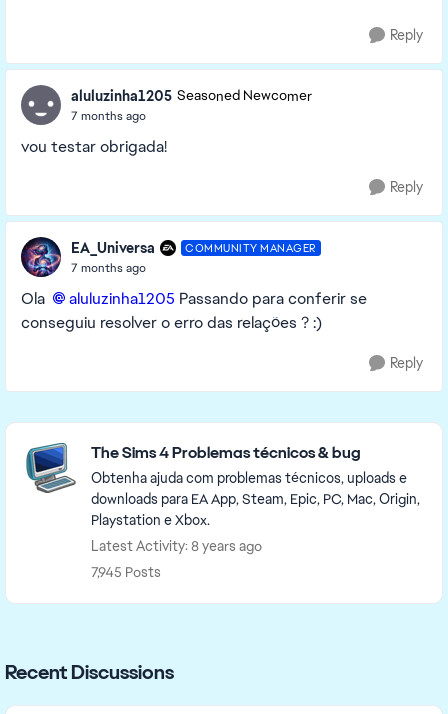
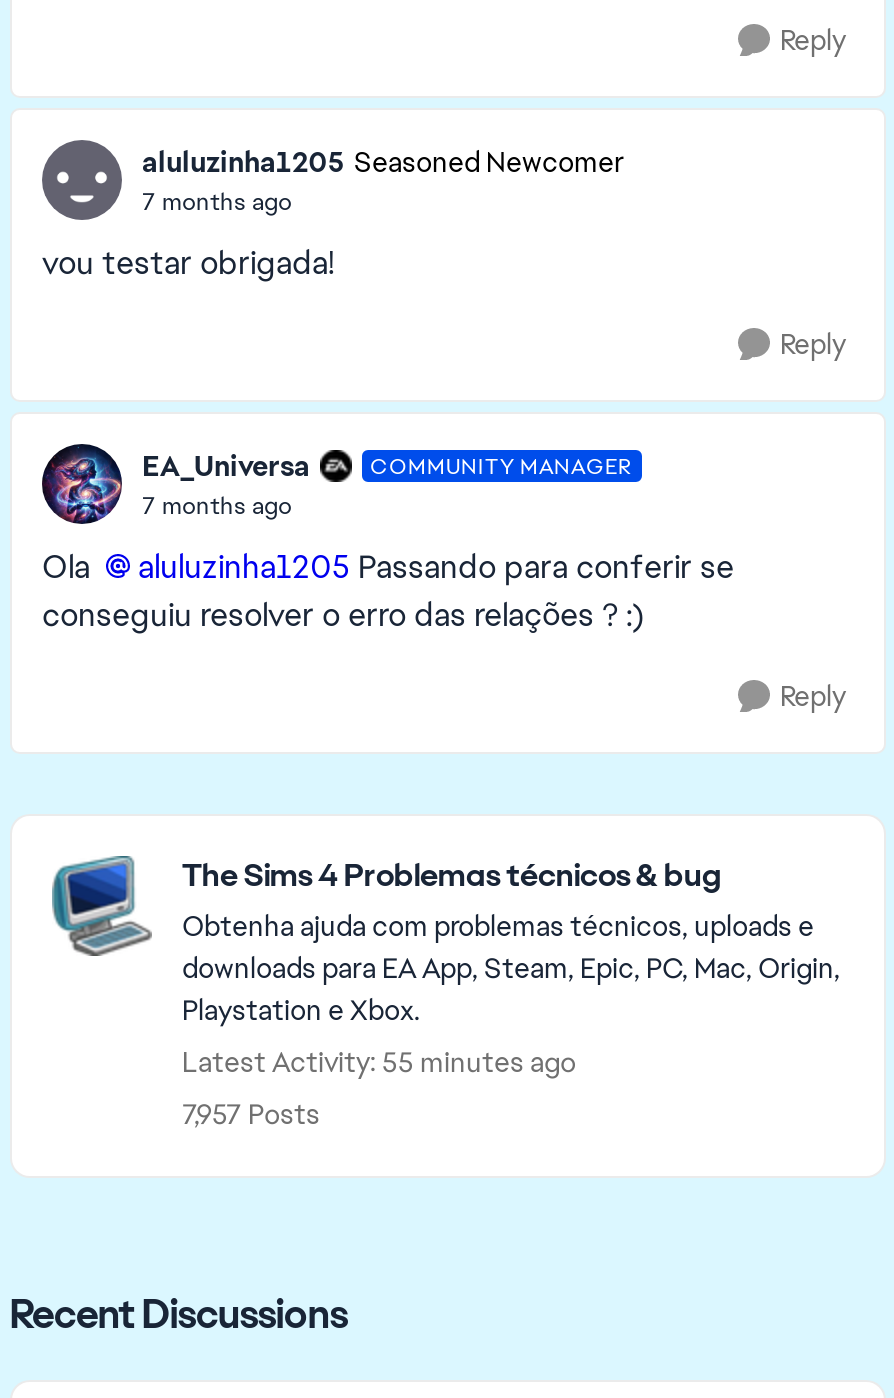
- Latest Activity: 8 years ago
+ Latest Activity: 55 minutes ago

- 7,945 Posts
+ 7,957 Posts
